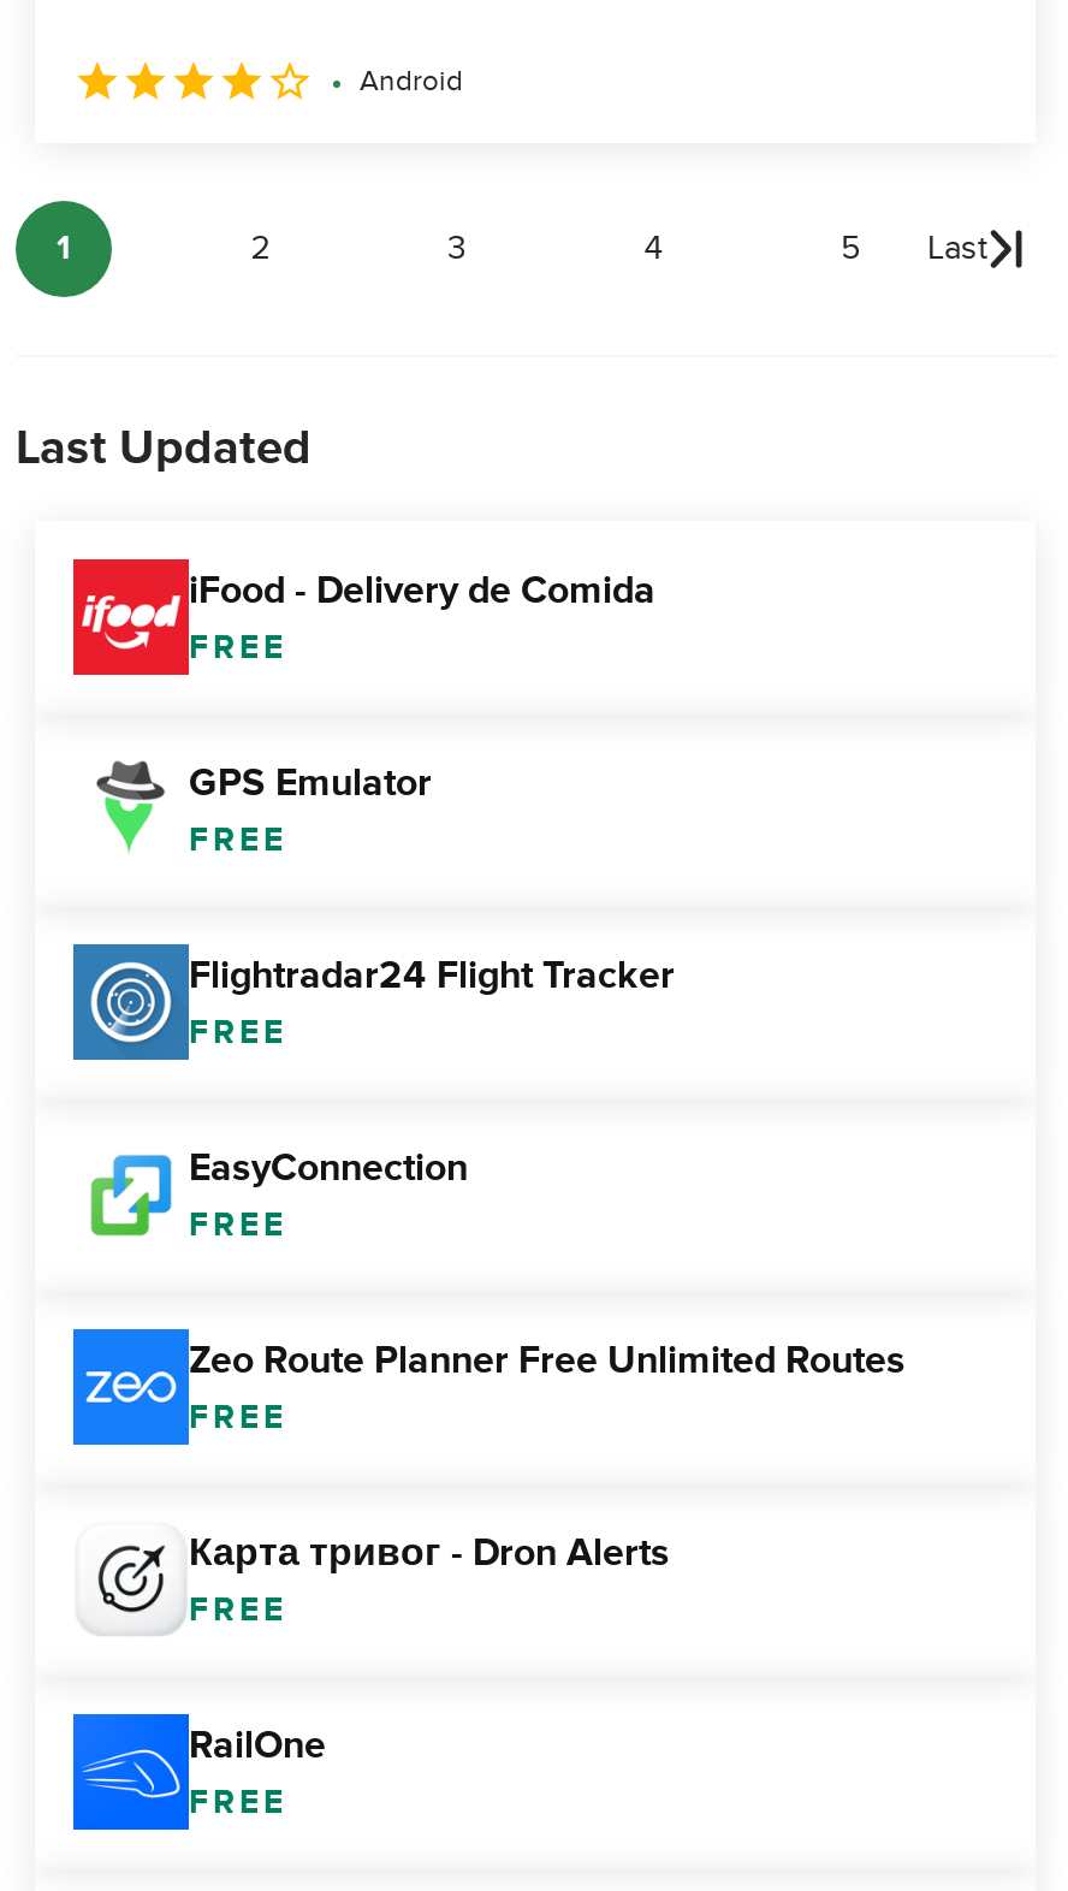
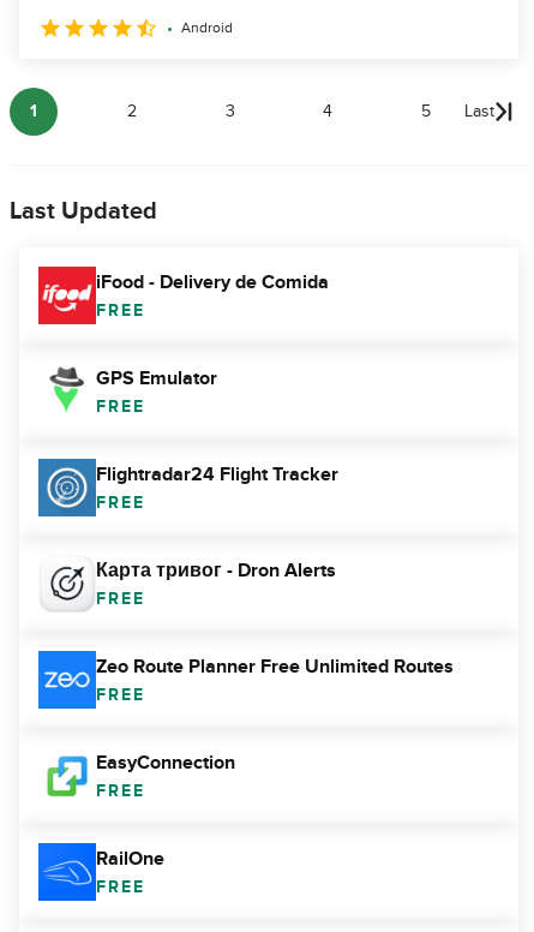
moved down: [image] | EasyConnection

moved up: [image] | Карта тривог - Dron Alerts
